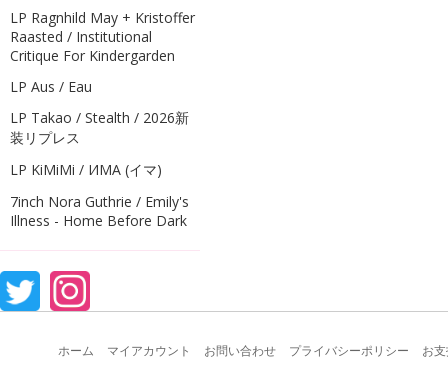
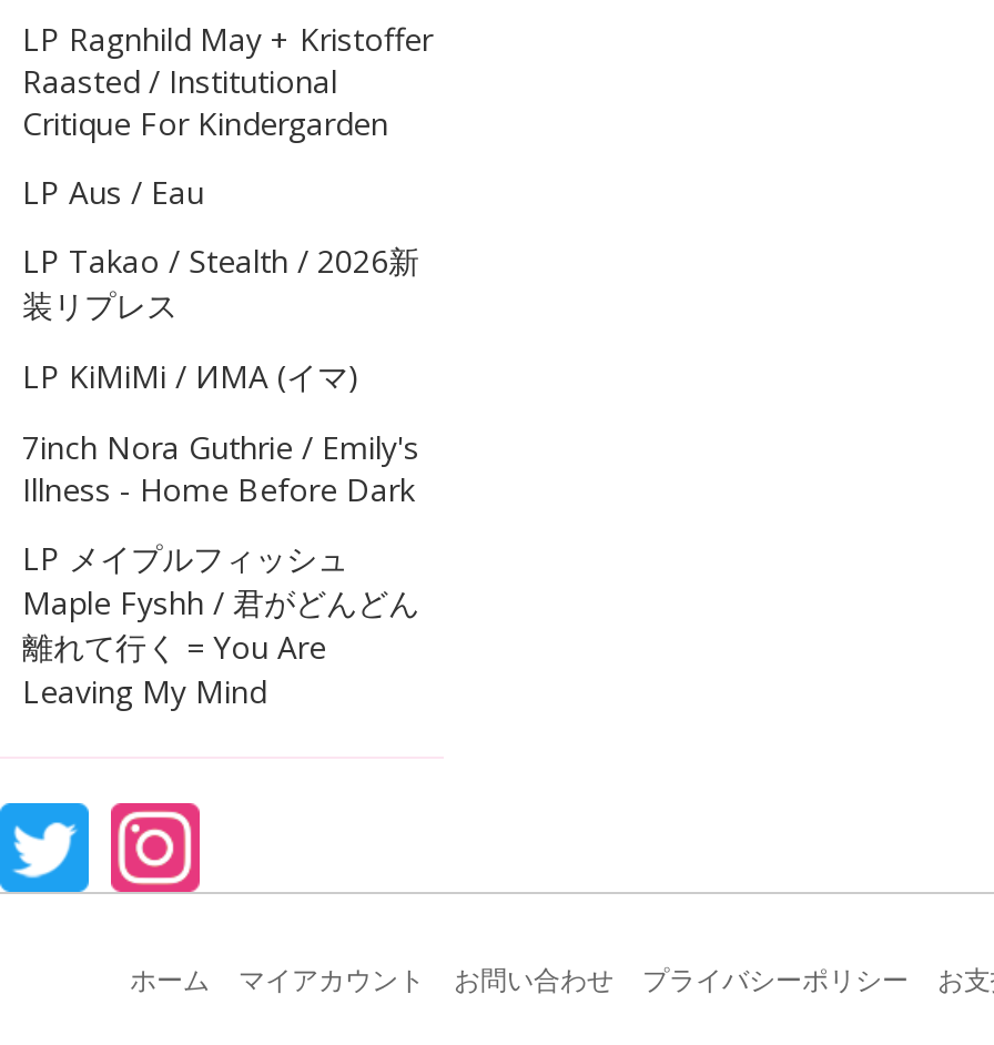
+ LP メイプルフィッシュ
+ Maple Fyshh / 君がどんどん
+ 離れて行く = You Are
+ Leaving My Mind
